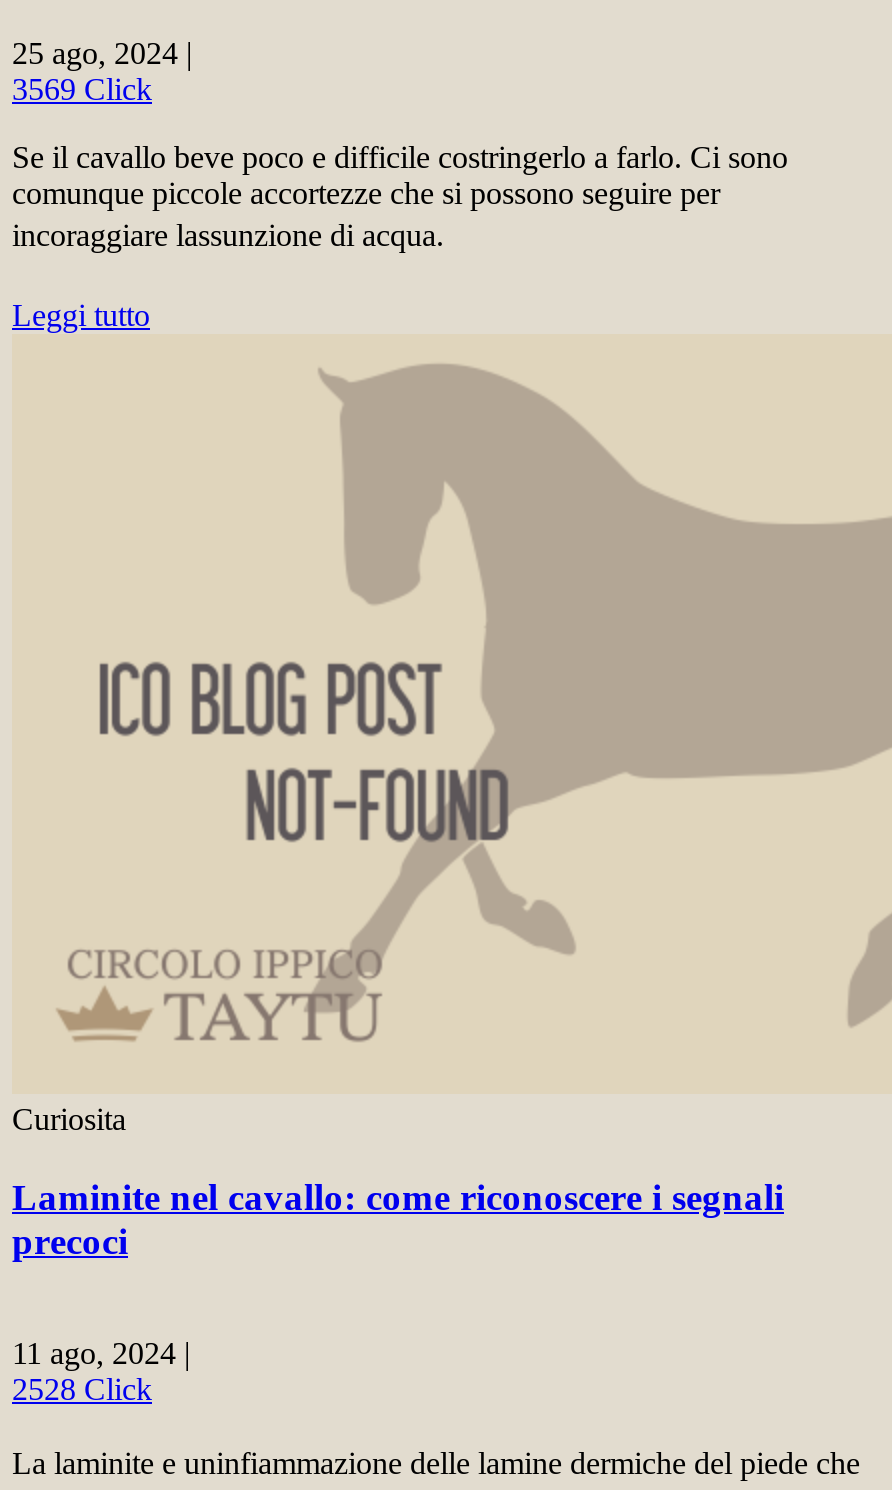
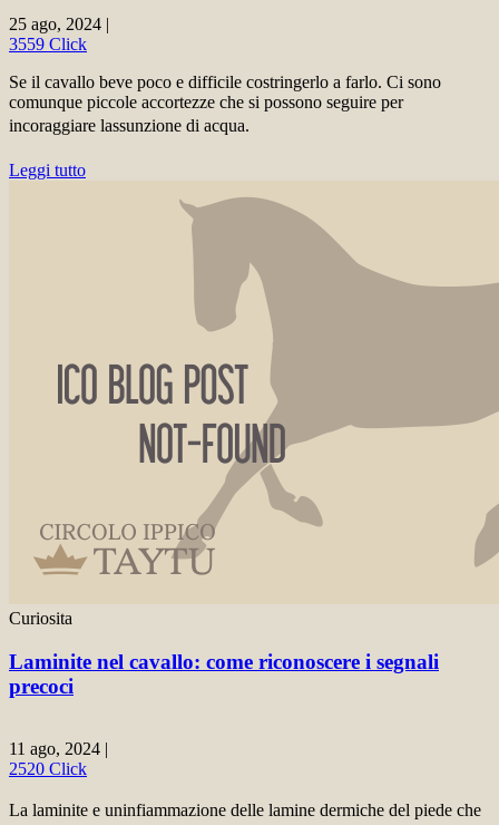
- 3569 Click
+ 3559 Click

- 2528 Click
+ 2520 Click
